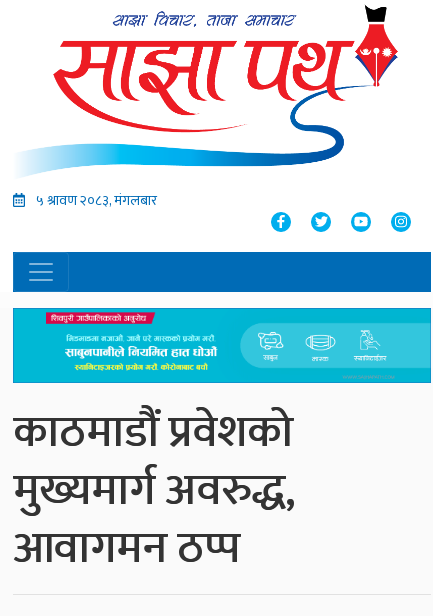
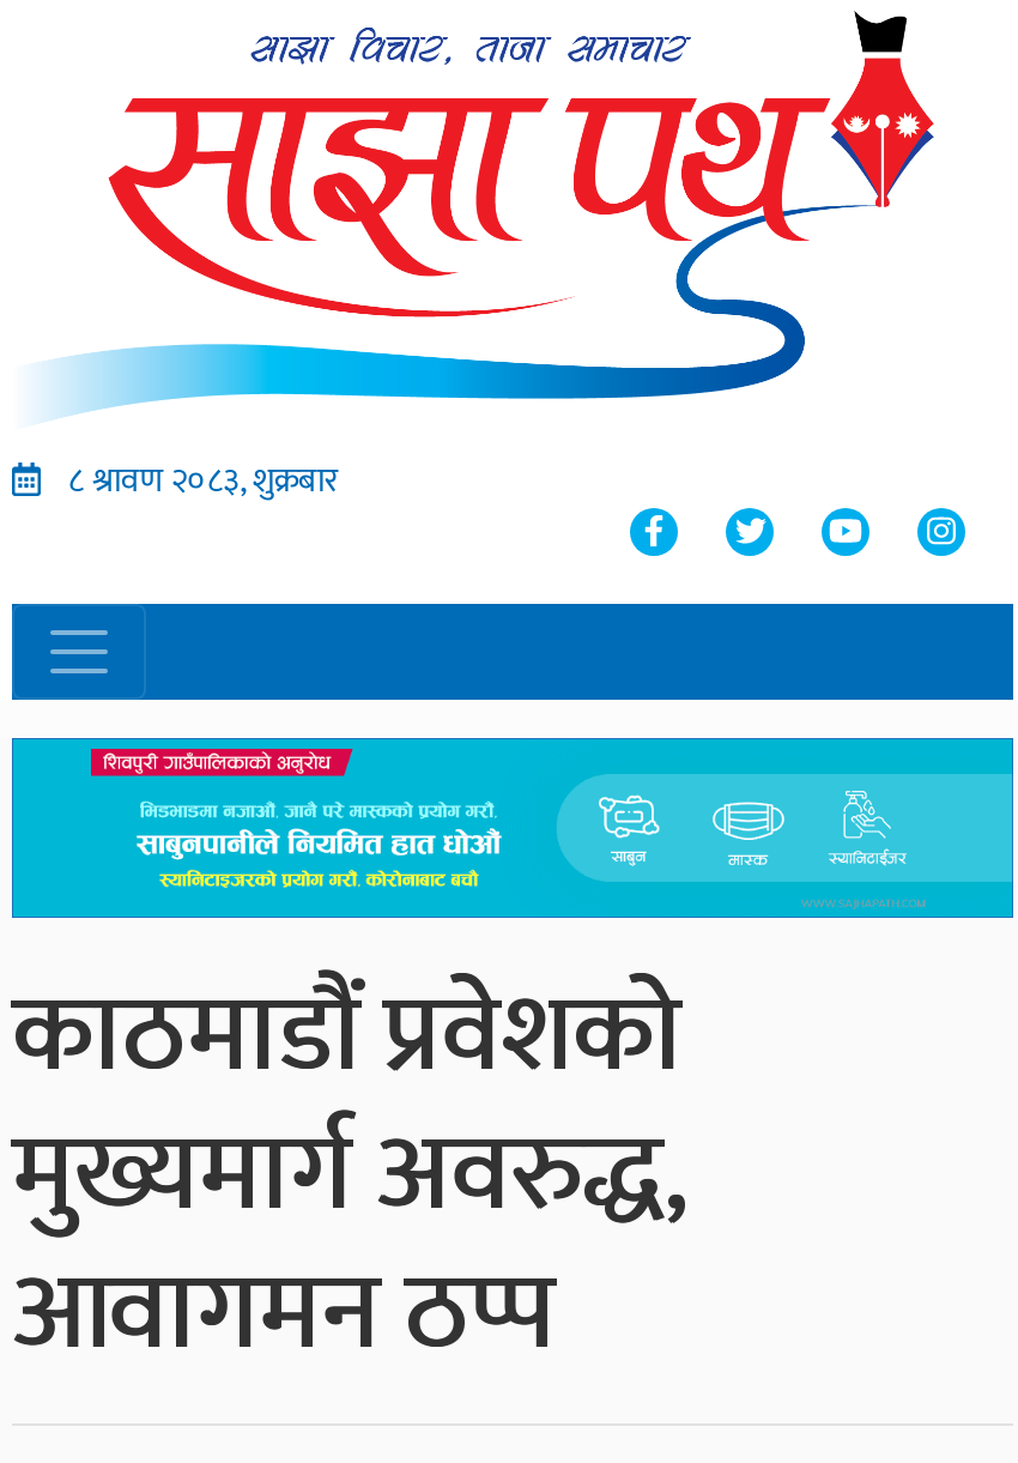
- ५ श्रावण २०८३, मंगलबार
+ ८ श्रावण २०८३, शुक्रबार
